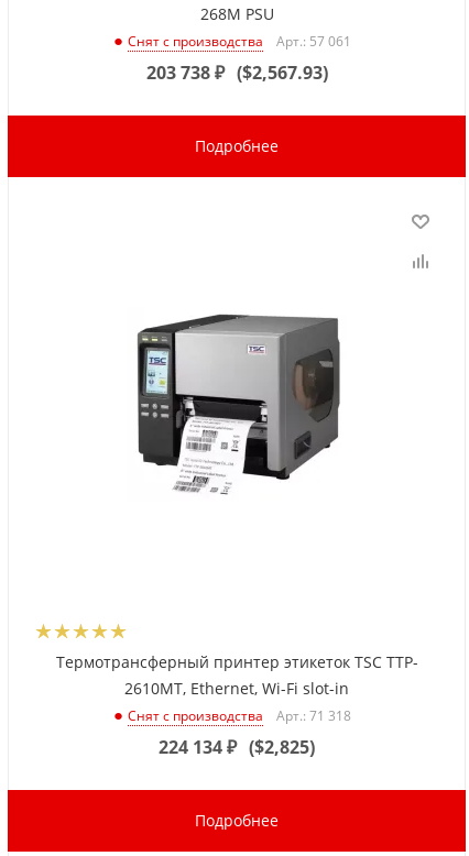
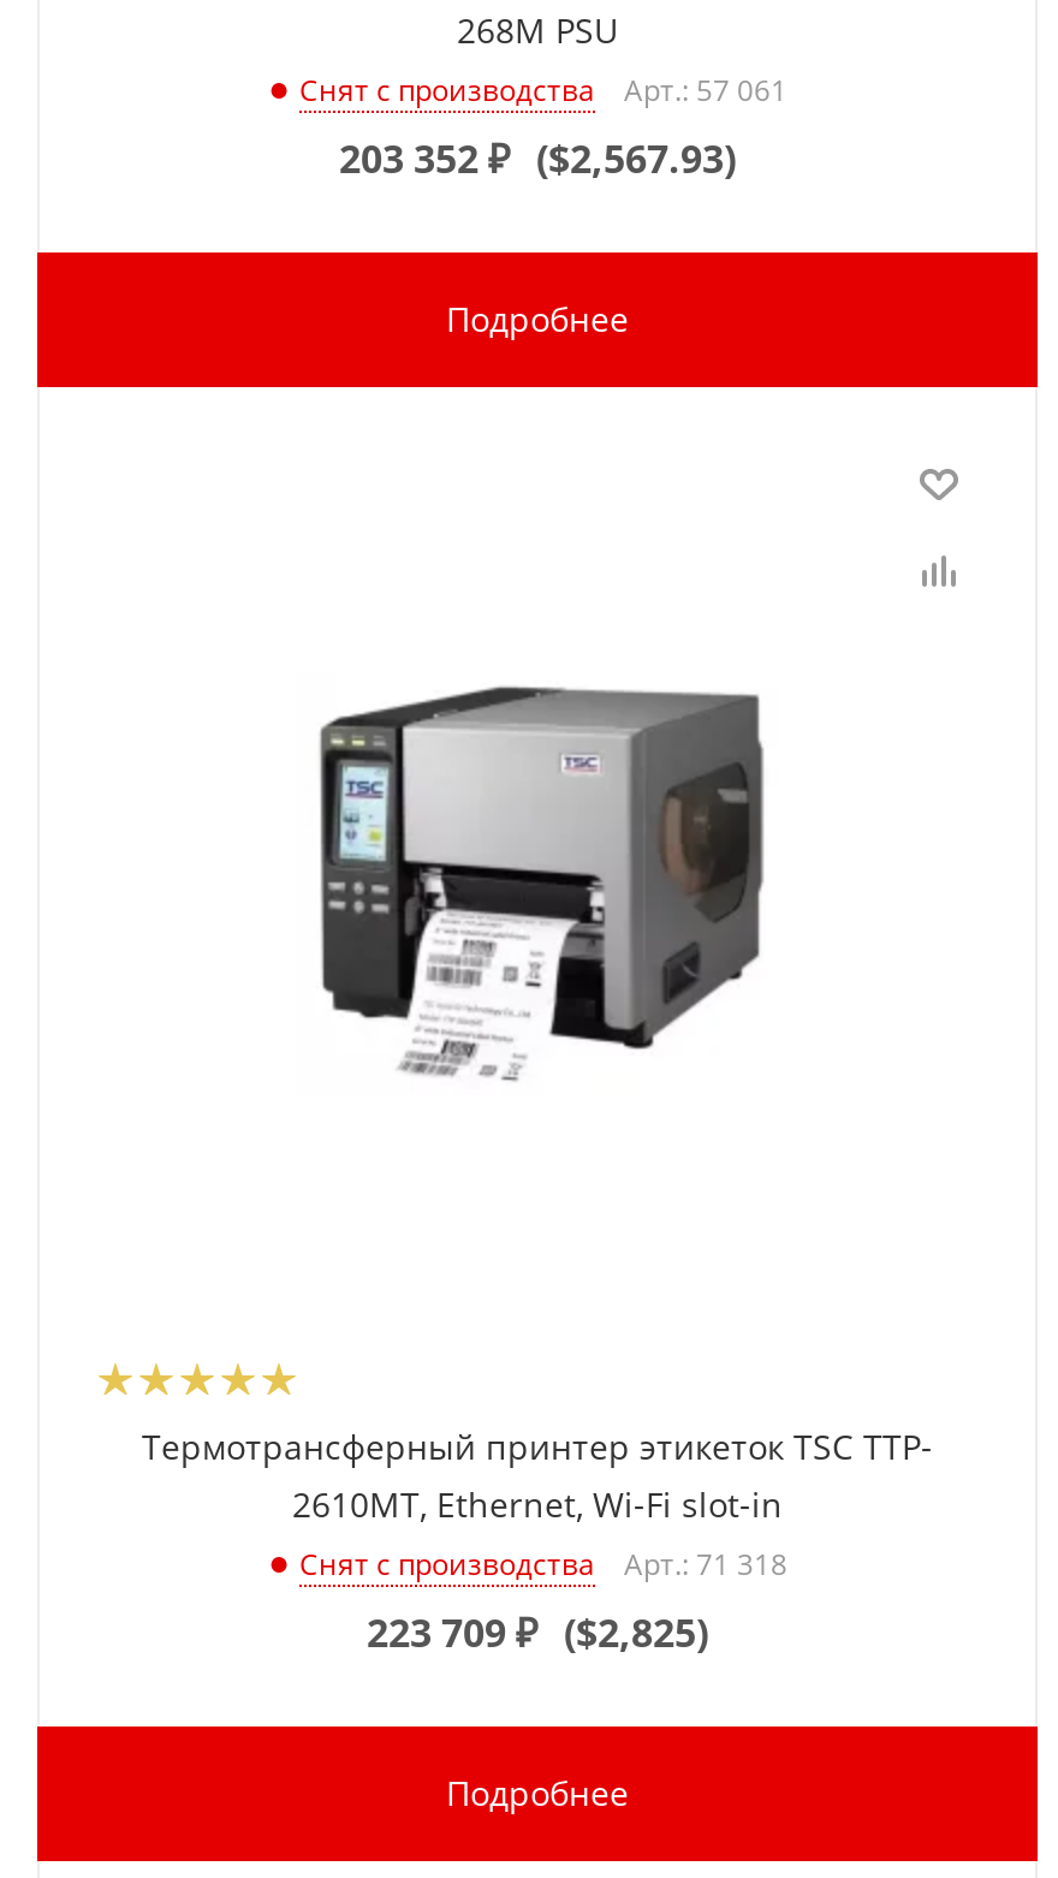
- 203 738 ₽ ($2,567.93)
+ 203 352 ₽ ($2,567.93)

- 224 134 ₽ ($2,825)
+ 223 709 ₽ ($2,825)
